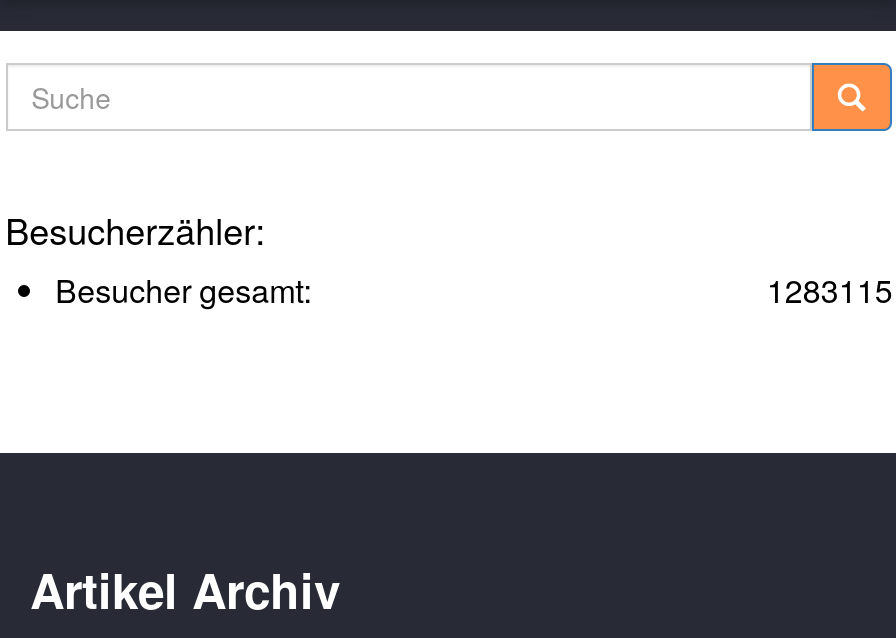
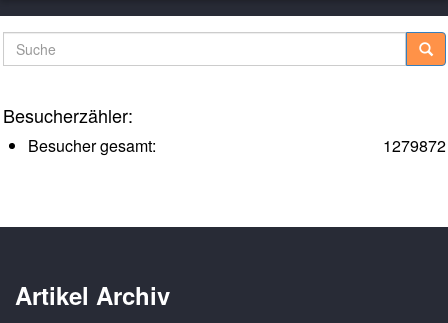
- 1283115
+ 1279872
